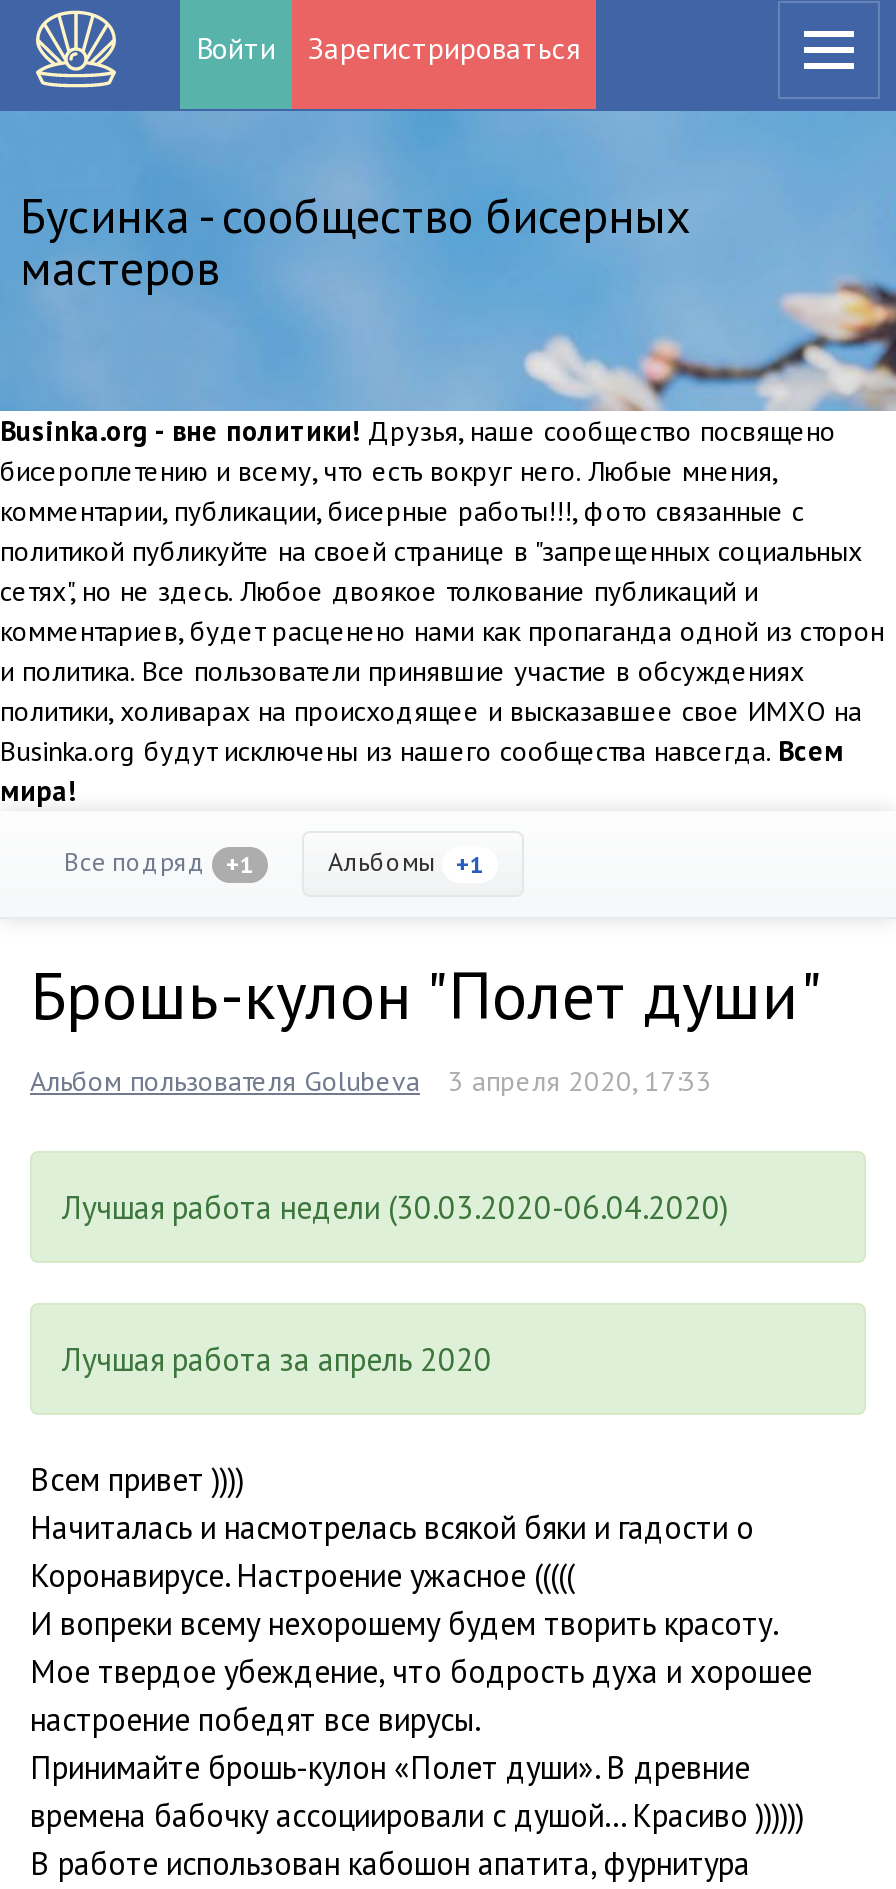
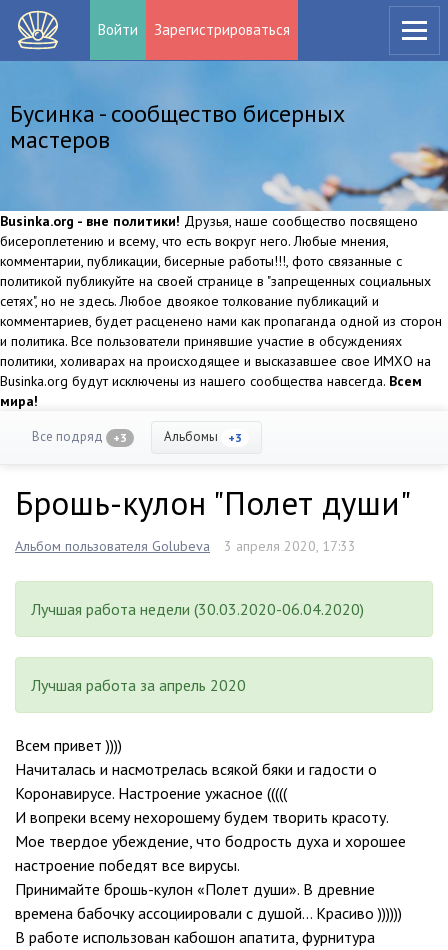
- Все подряд +1
+ Все подряд +3

- Альбомы +1
+ Альбомы +3
